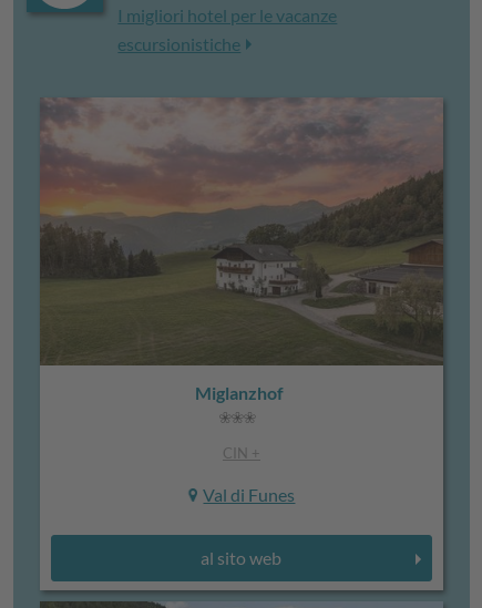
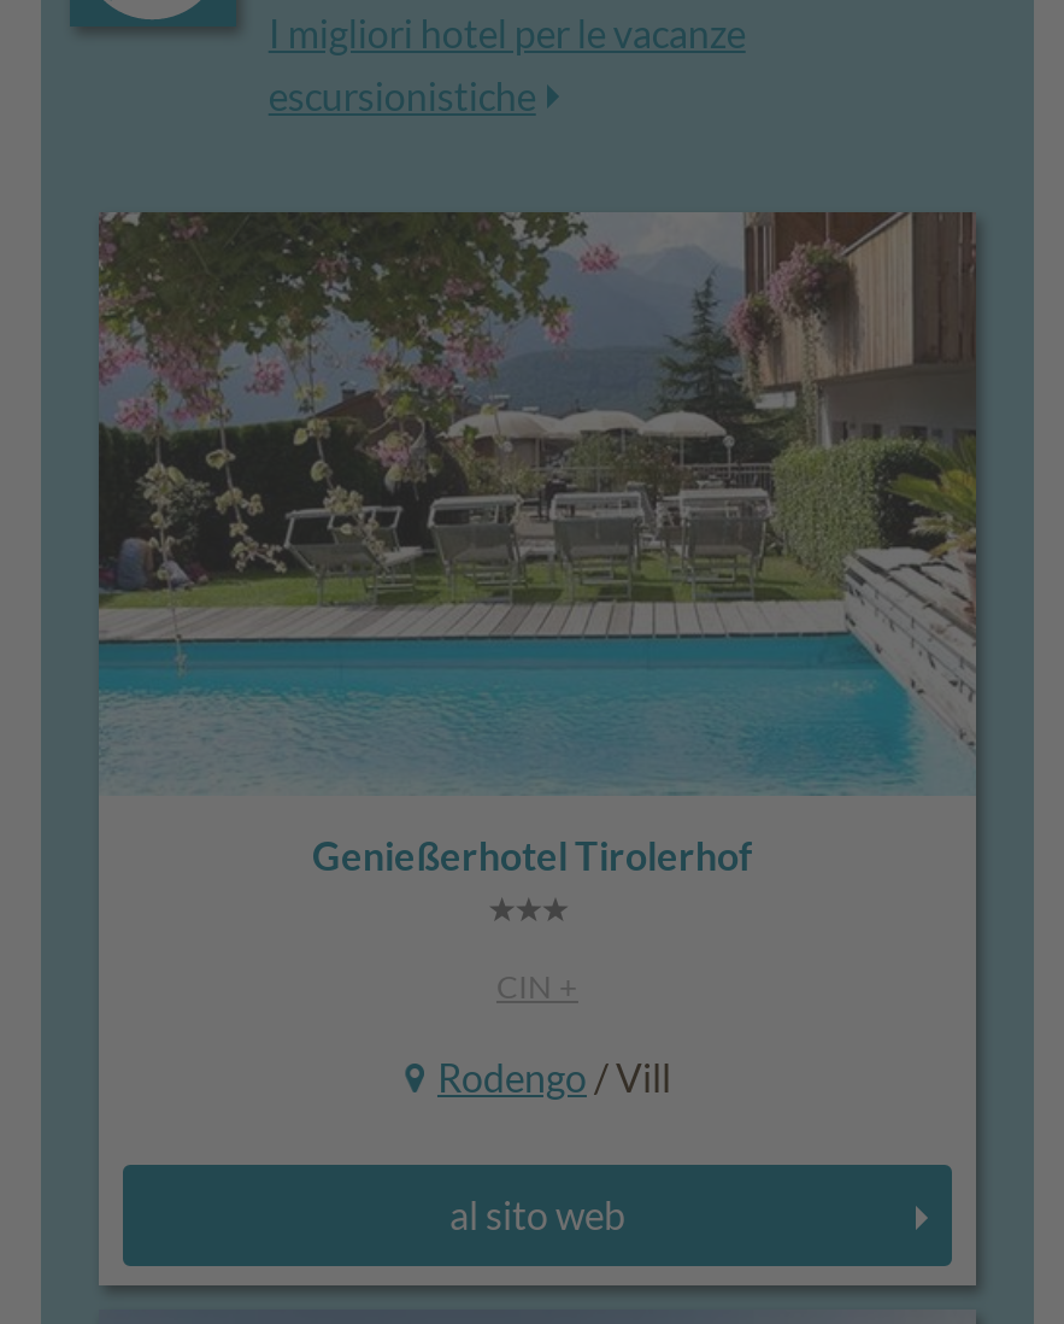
- [image]
- Miglanzhof
+ [image]
+ Genießerhotel Tirolerhof

- Val di Funes
+ Rodengo / Vill
